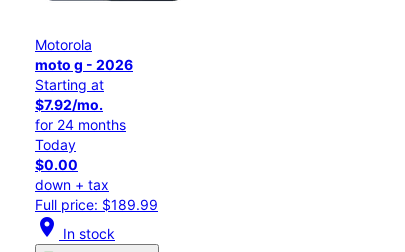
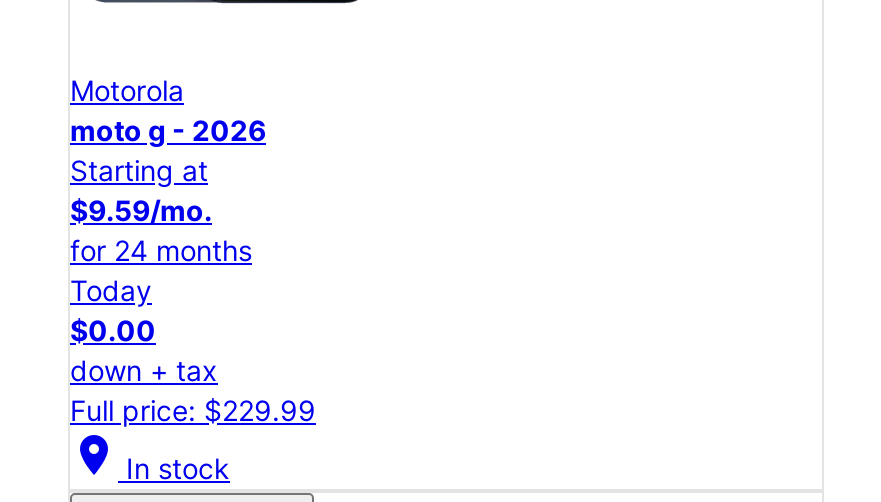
- $7.92/mo.
+ $9.59/mo.

- Full price: $189.99
+ Full price: $229.99
